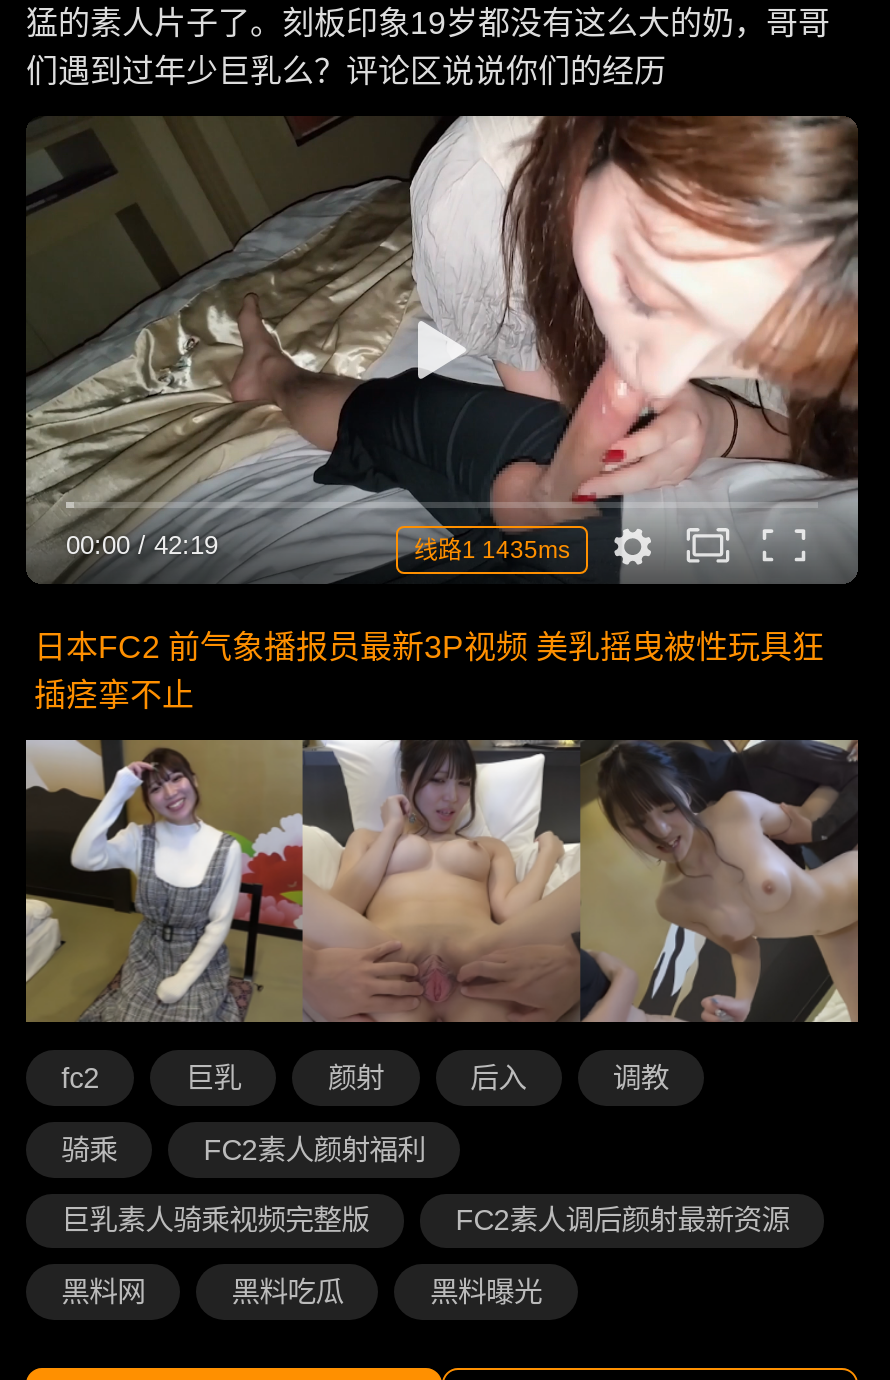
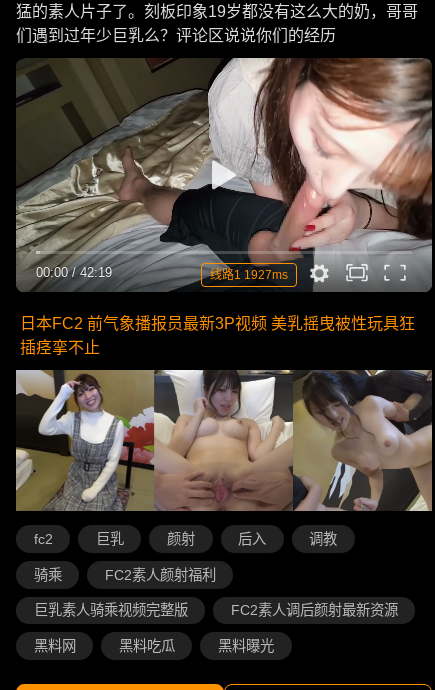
- 线路1 1435ms
+ 线路1 1927ms
